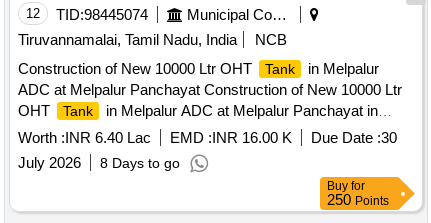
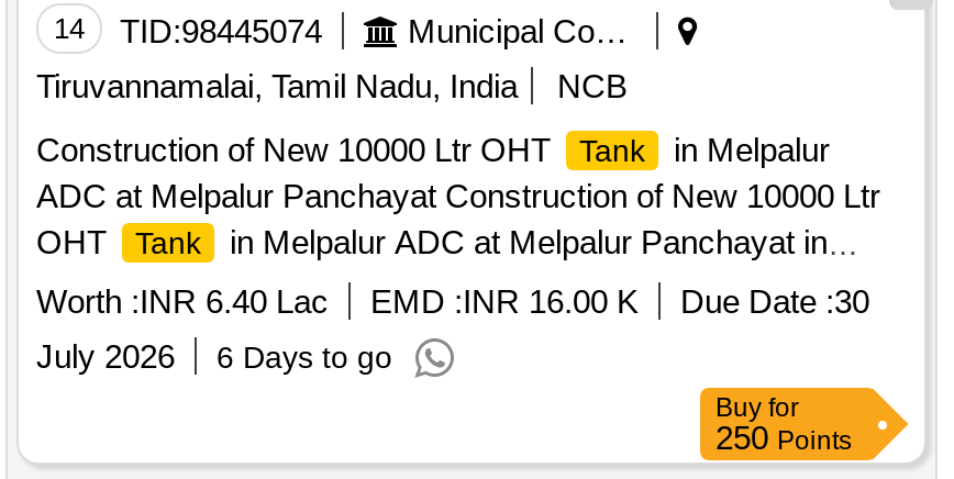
- 12 TID:98445074
+ 14 TID:98445074

- July 2026 8 Days to go
+ July 2026 6 Days to go
